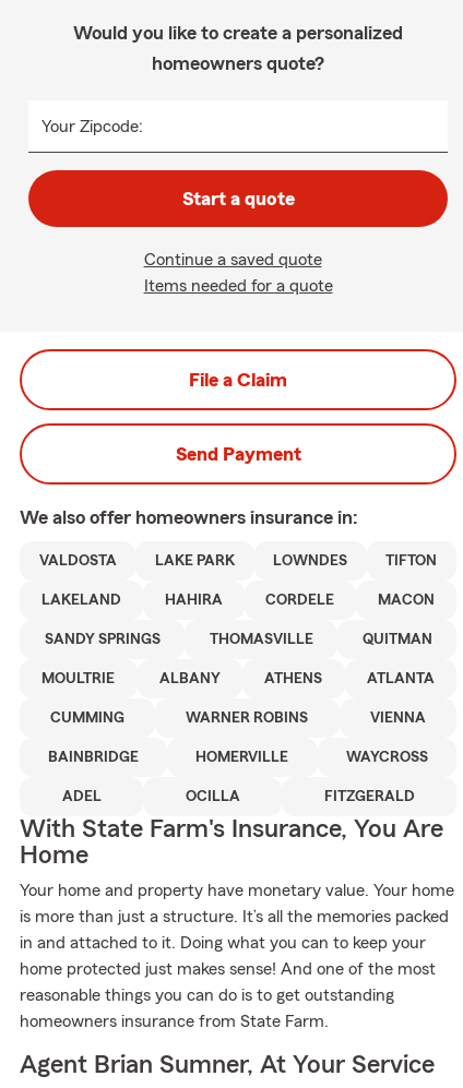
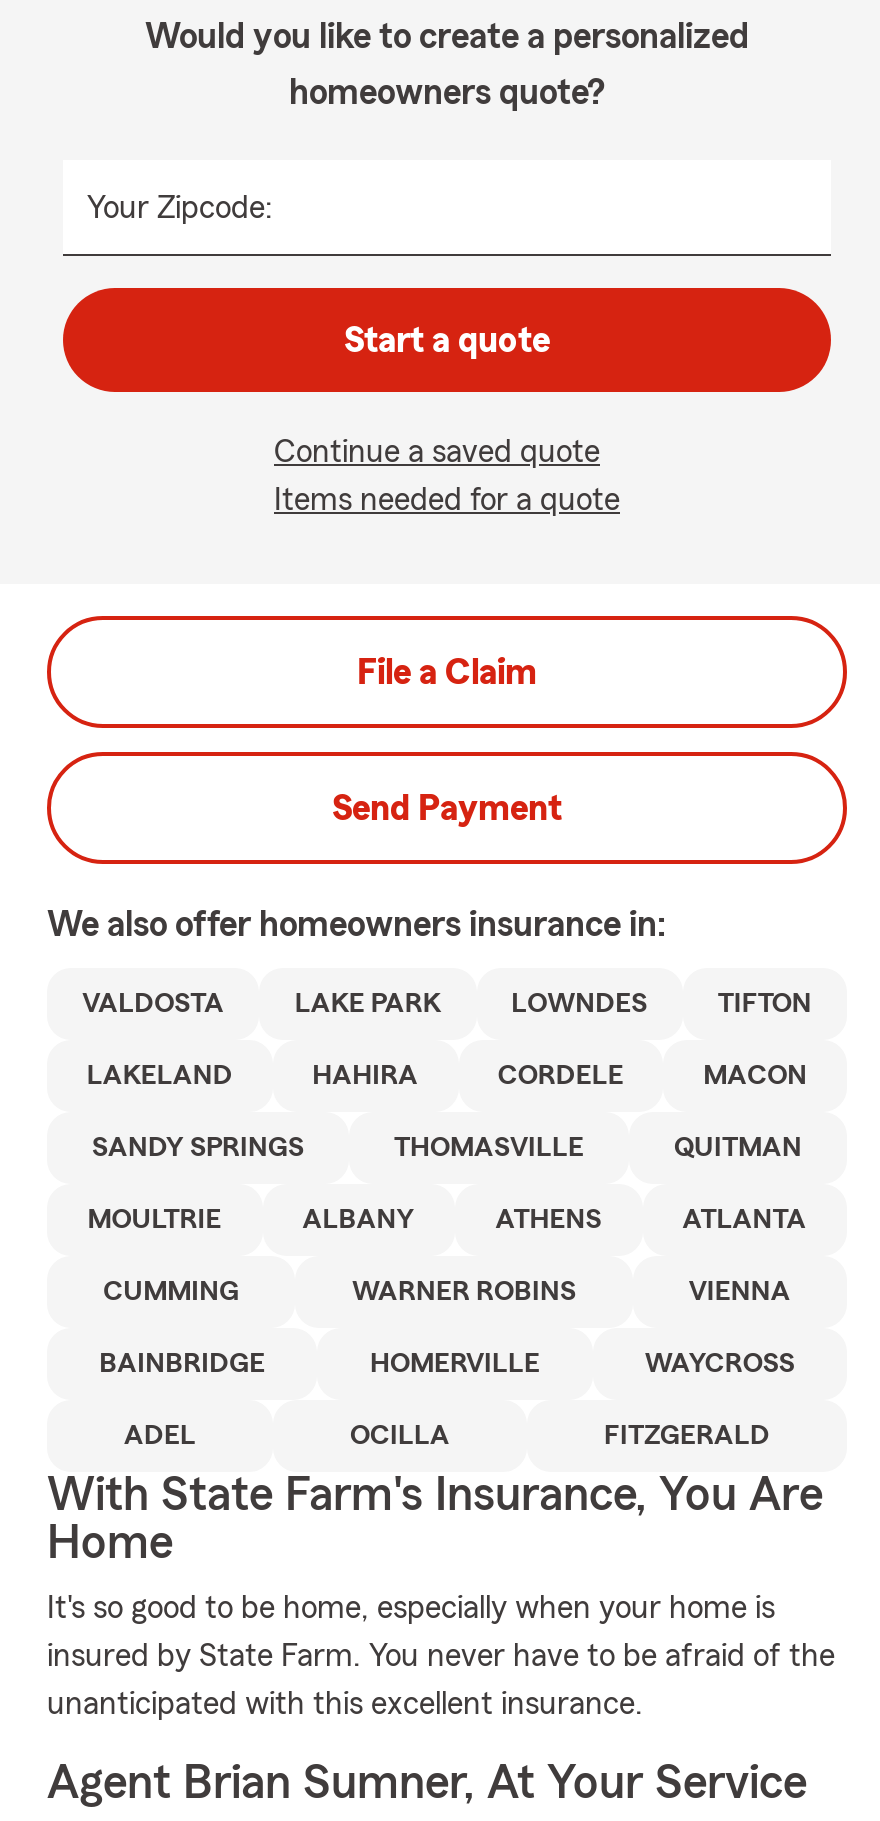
- Your home and property have monetary value. Your home
- is more than just a structure. It’s all the memories packed
- in and attached to it. Doing what you can to keep your
- home protected just makes sense! And one of the most
- reasonable things you can do is to get outstanding
- homeowners insurance from State Farm.
+ It's so good to be home, especially when your home is
+ insured by State Farm. You never have to be afraid of the
+ unanticipated with this excellent insurance.
